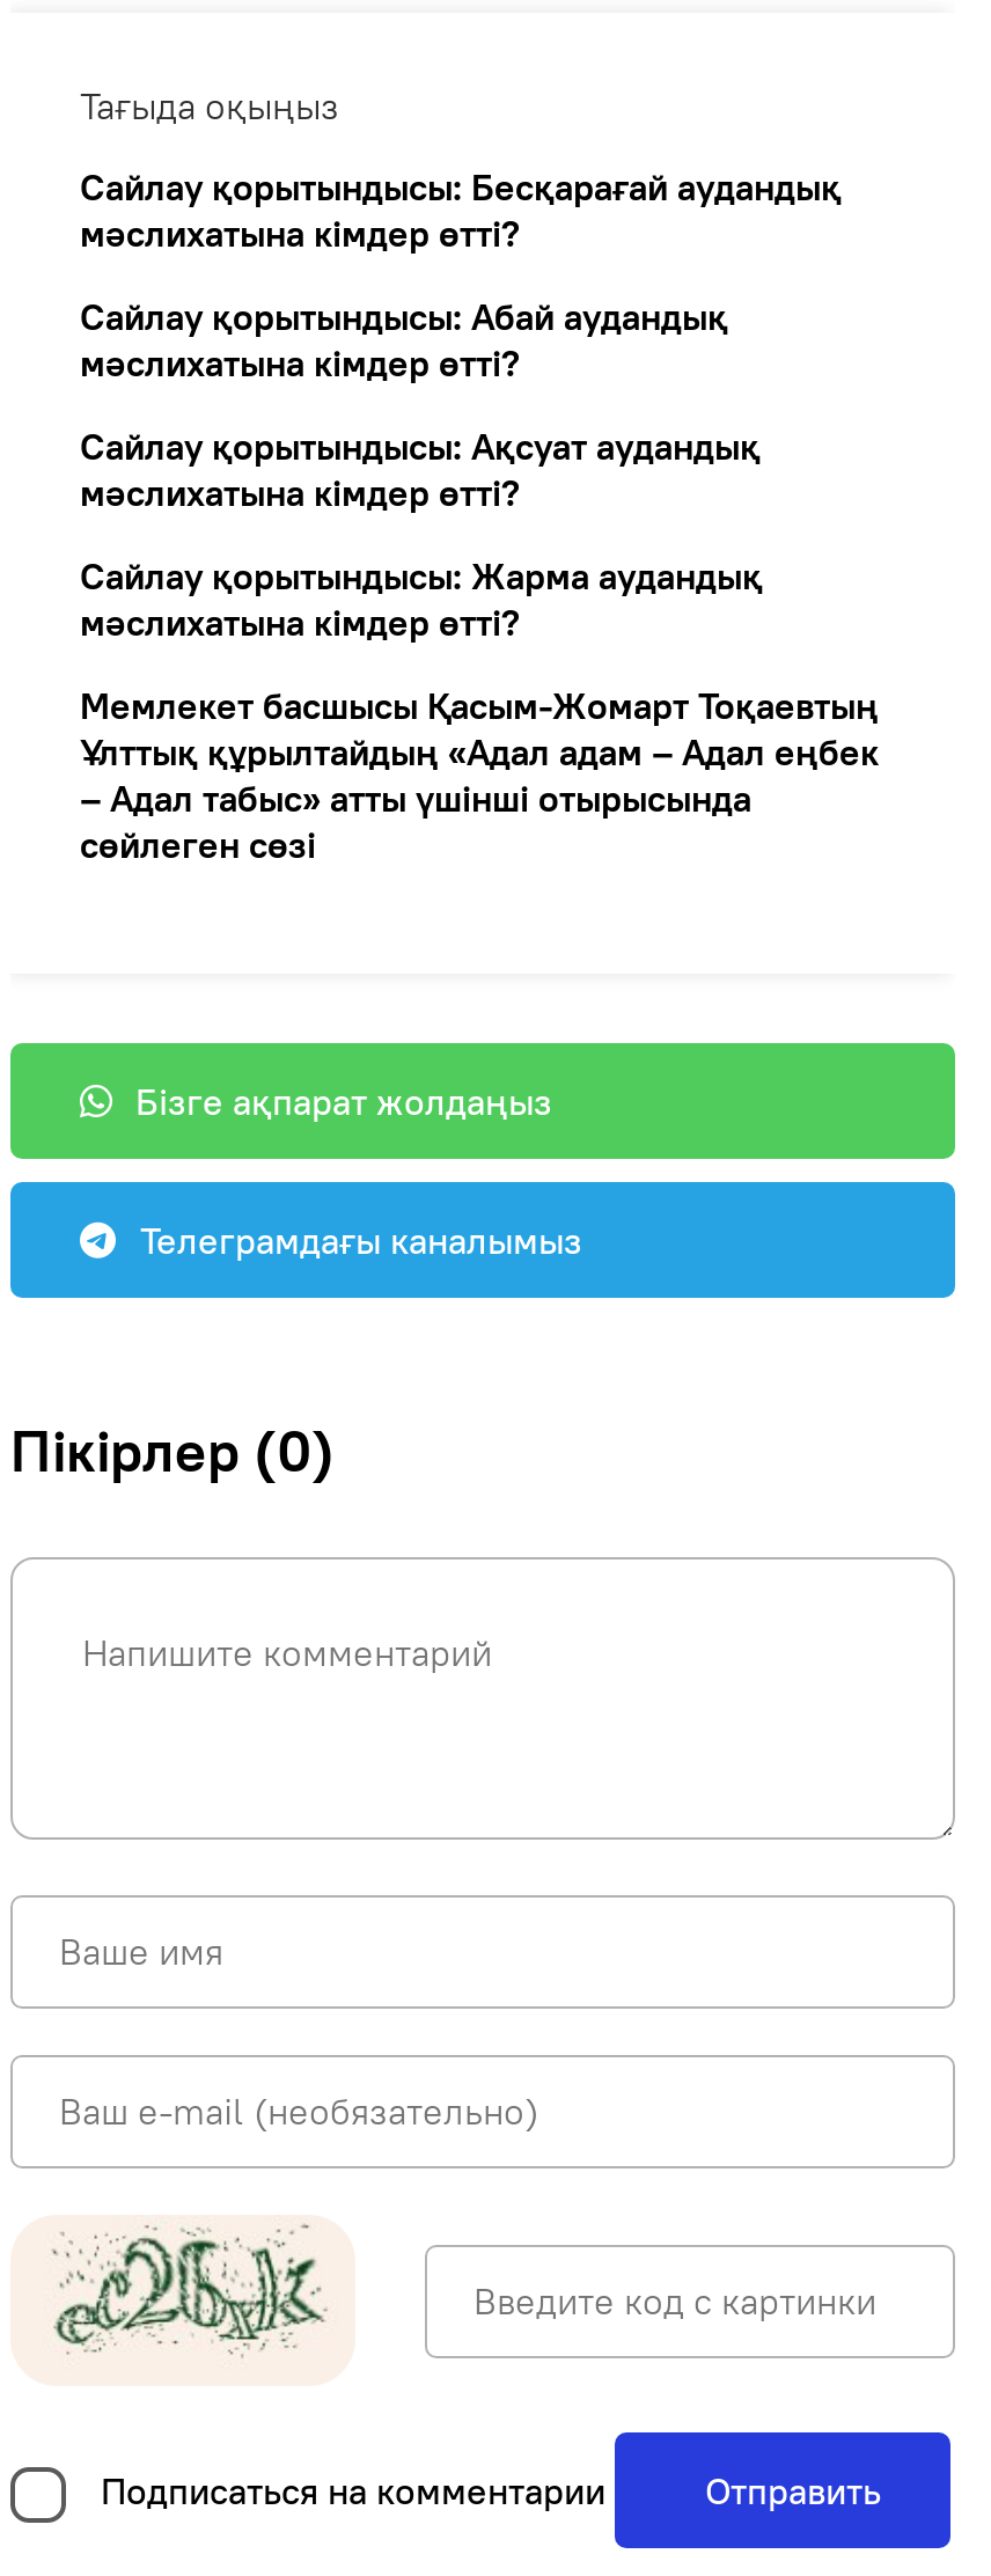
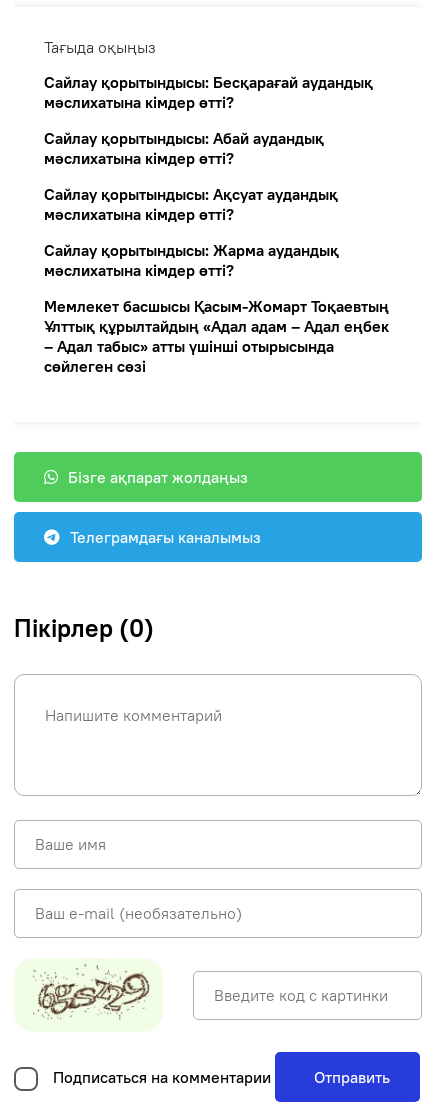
- [image]
+ [image]
